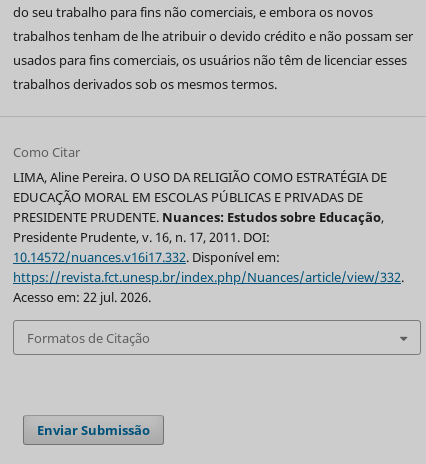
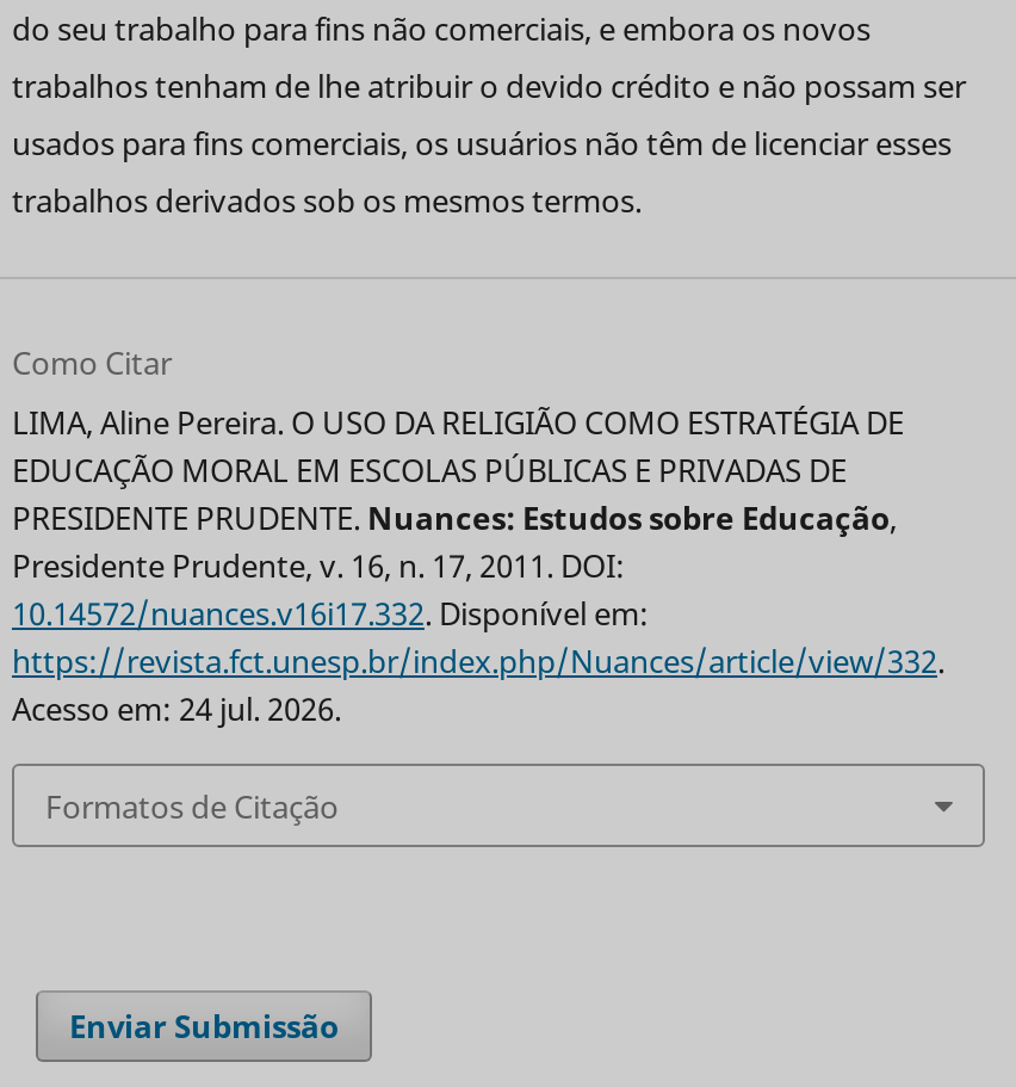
- Acesso em: 22 jul. 2026.
+ Acesso em: 24 jul. 2026.
